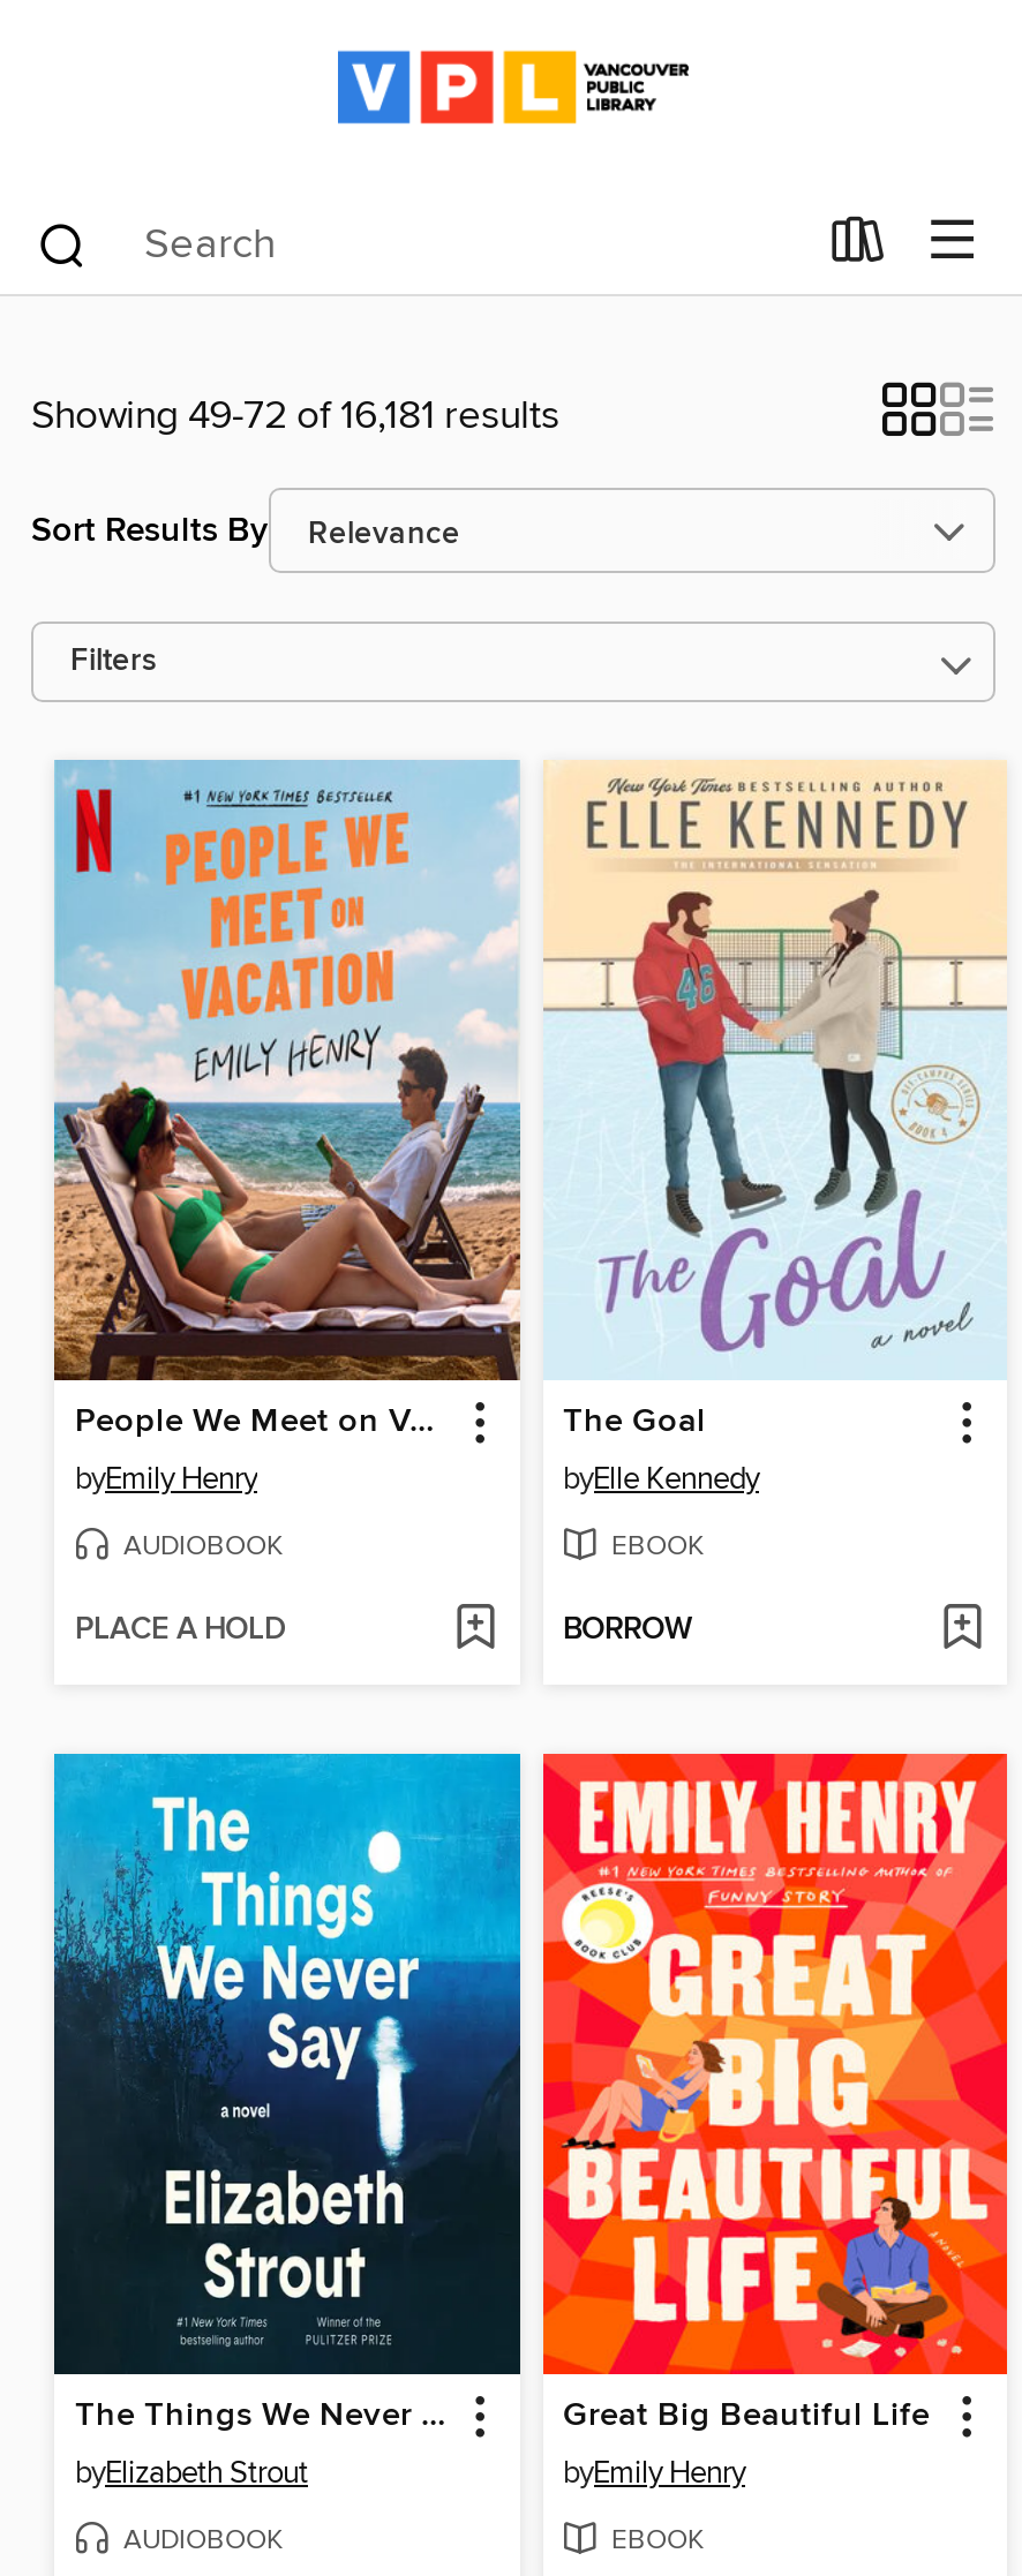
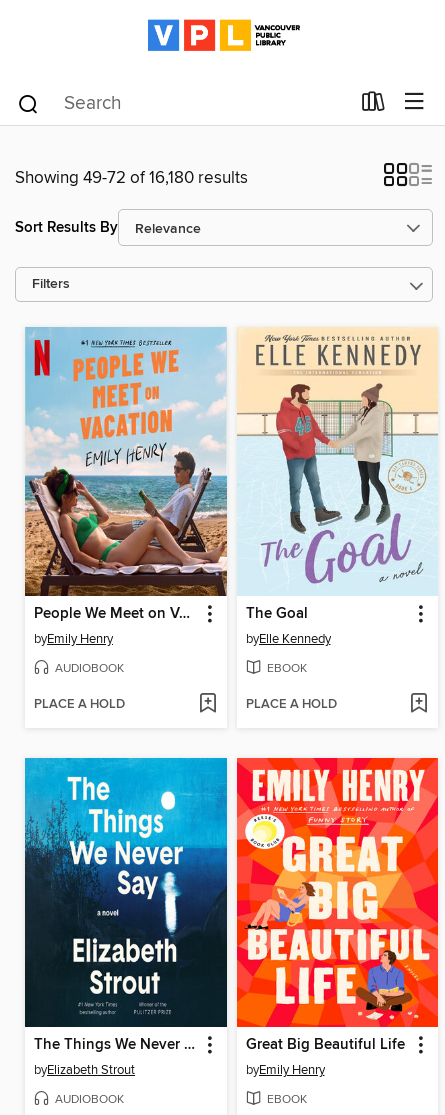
- Showing 49-72 of 16,181 results
+ Showing 49-72 of 16,180 results

- BORROW
+ PLACE A HOLD
